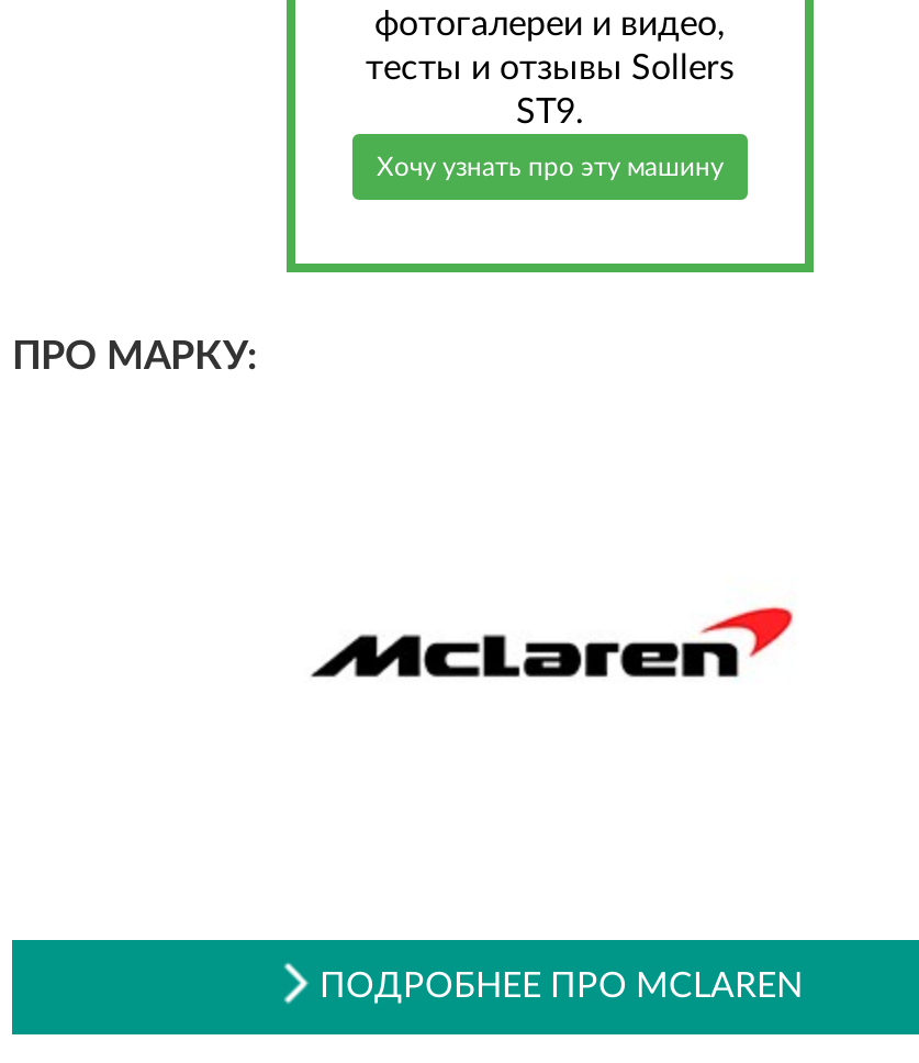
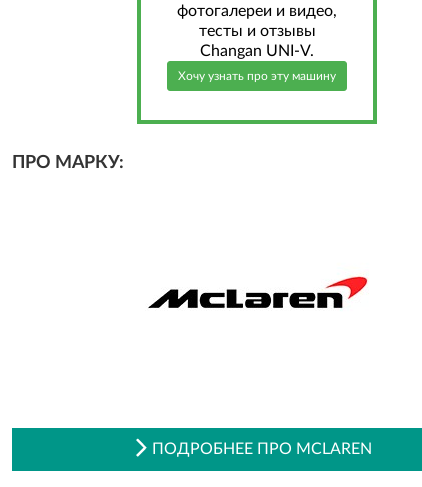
- тесты и отзывы Sollers
- ST9.
+ тесты и отзывы
+ Changan UNI-V.
